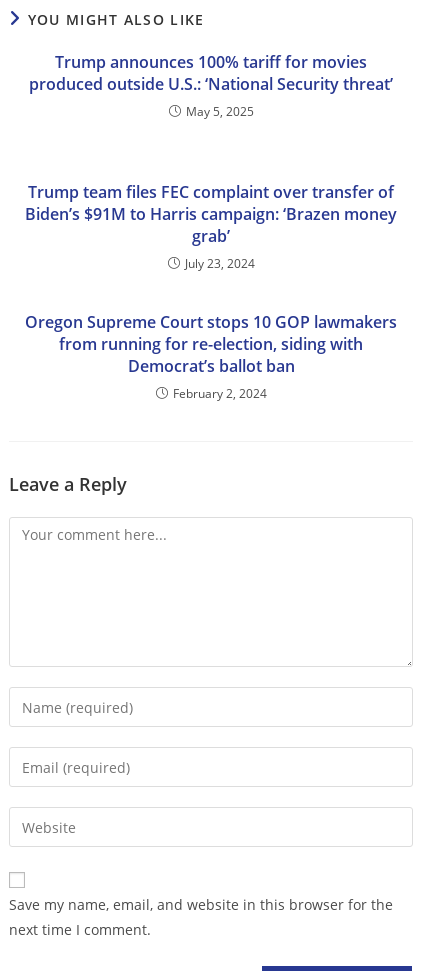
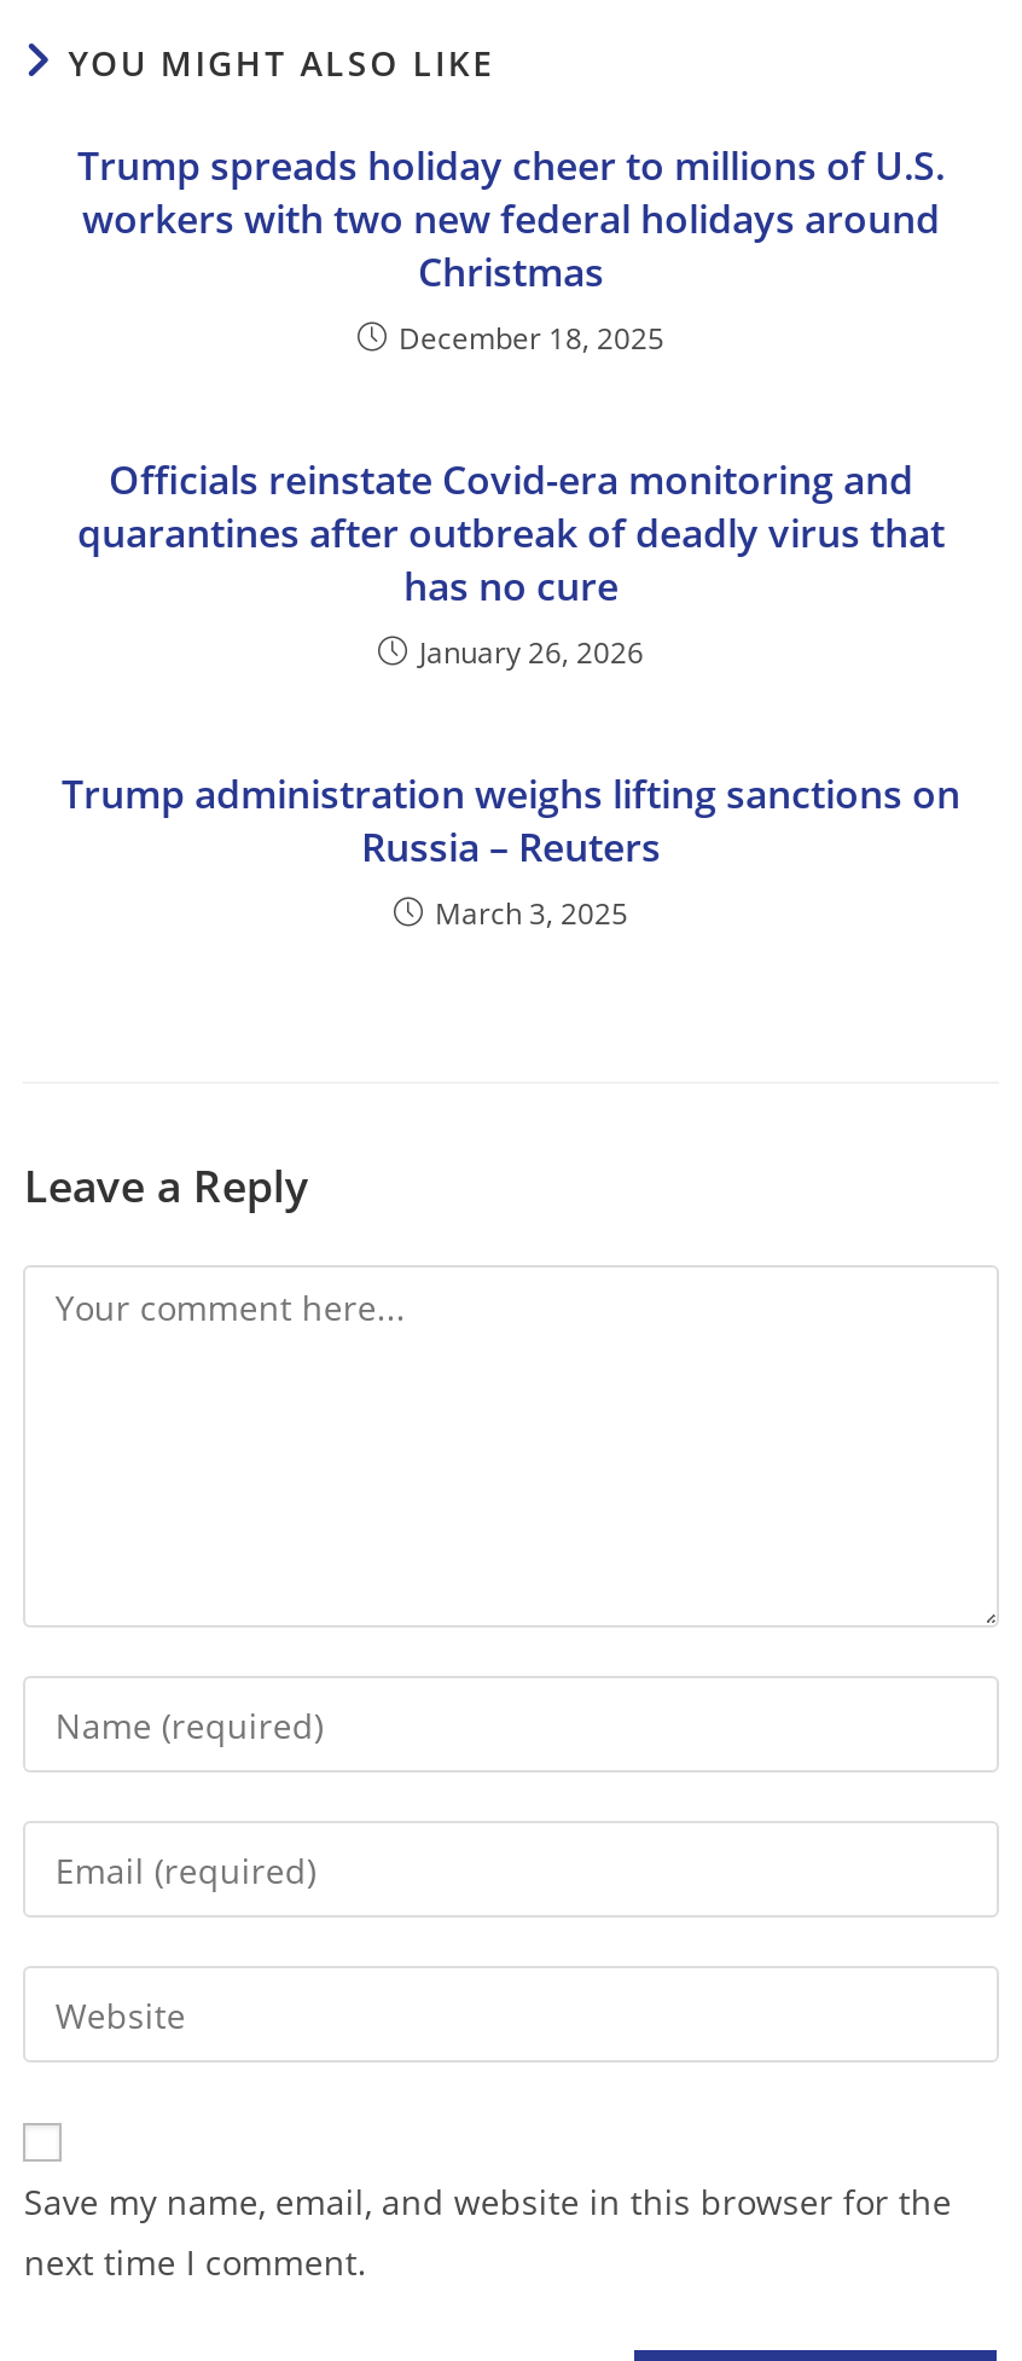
- Trump announces 100% tariff for movies
- produced outside U.S.: ‘National Security threat’
- May 5, 2025
+ Trump spreads holiday cheer to millions of U.S.
+ workers with two new federal holidays around
+ Christmas
+ December 18, 2025

- Trump team files FEC complaint over transfer of
- Biden’s $91M to Harris campaign: ‘Brazen money
- grab’
- July 23, 2024
+ Officials reinstate Covid-era monitoring and
+ quarantines after outbreak of deadly virus that
+ has no cure
+ January 26, 2026

- Oregon Supreme Court stops 10 GOP lawmakers
- from running for re-election, siding with
- Democrat’s ballot ban
- February 2, 2024
+ Trump administration weighs lifting sanctions on
+ Russia – Reuters
+ March 3, 2025
